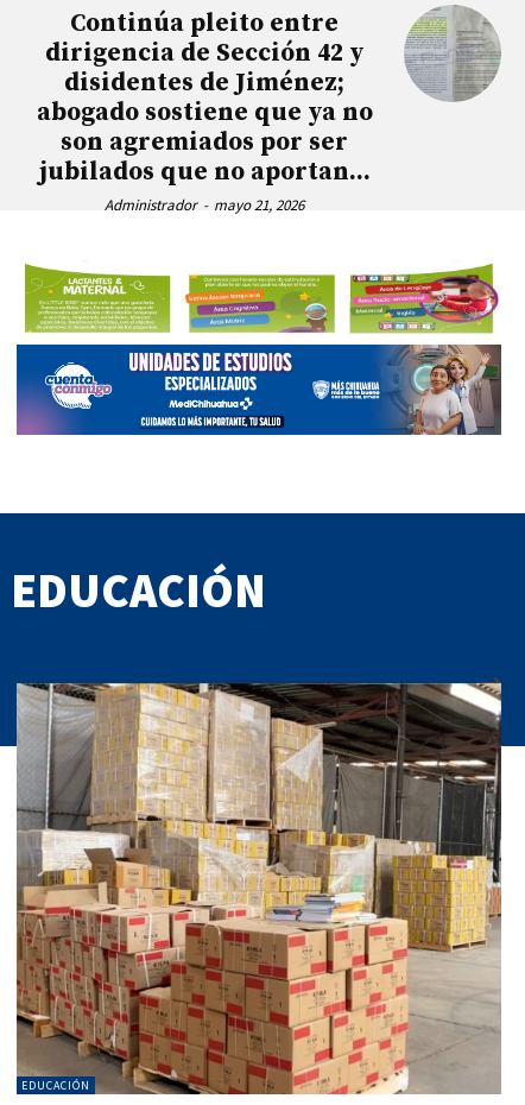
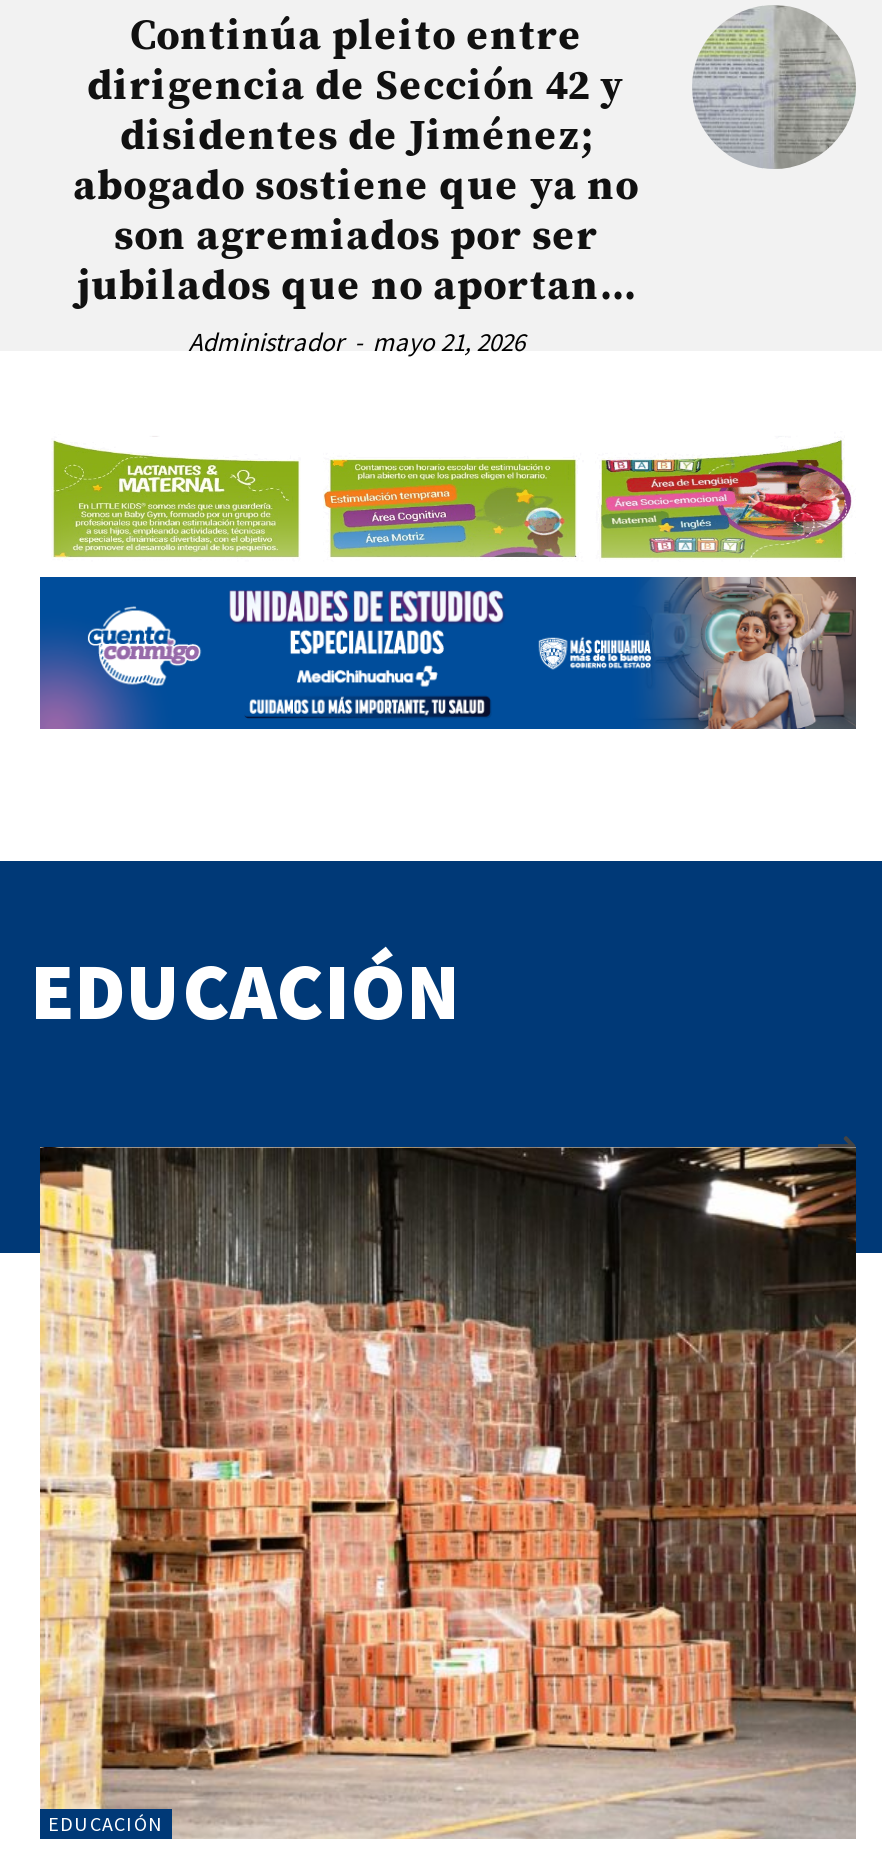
- [image]
+ [image]
